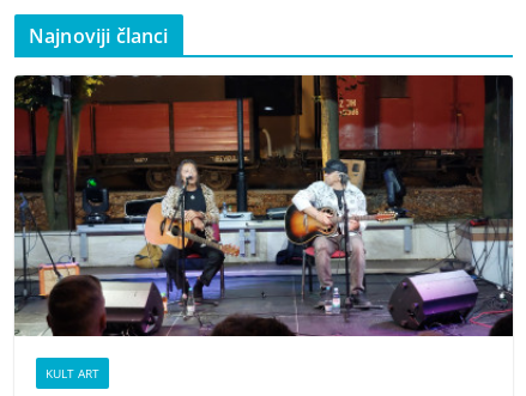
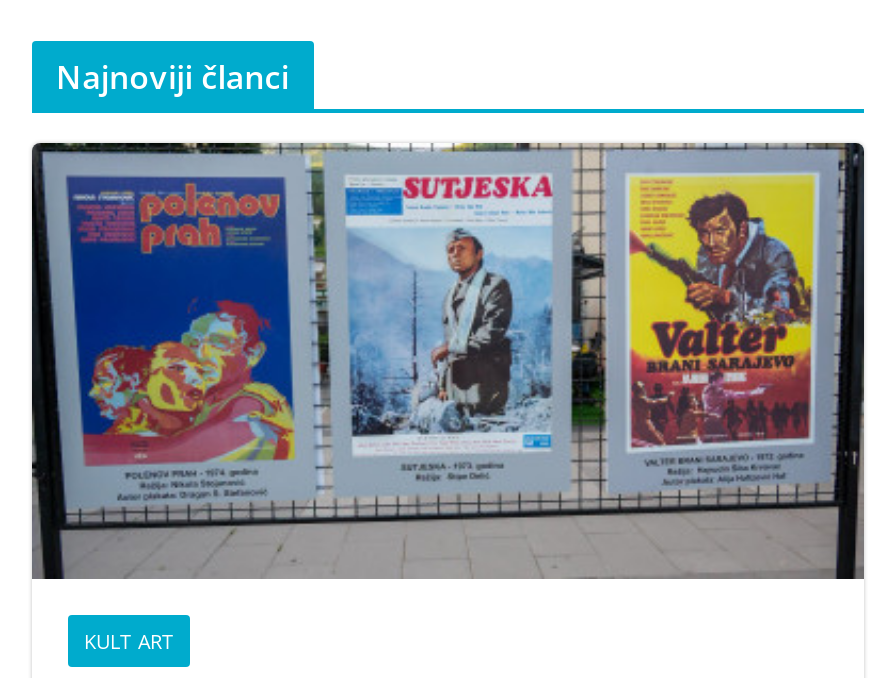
- [image]
+ [image]
